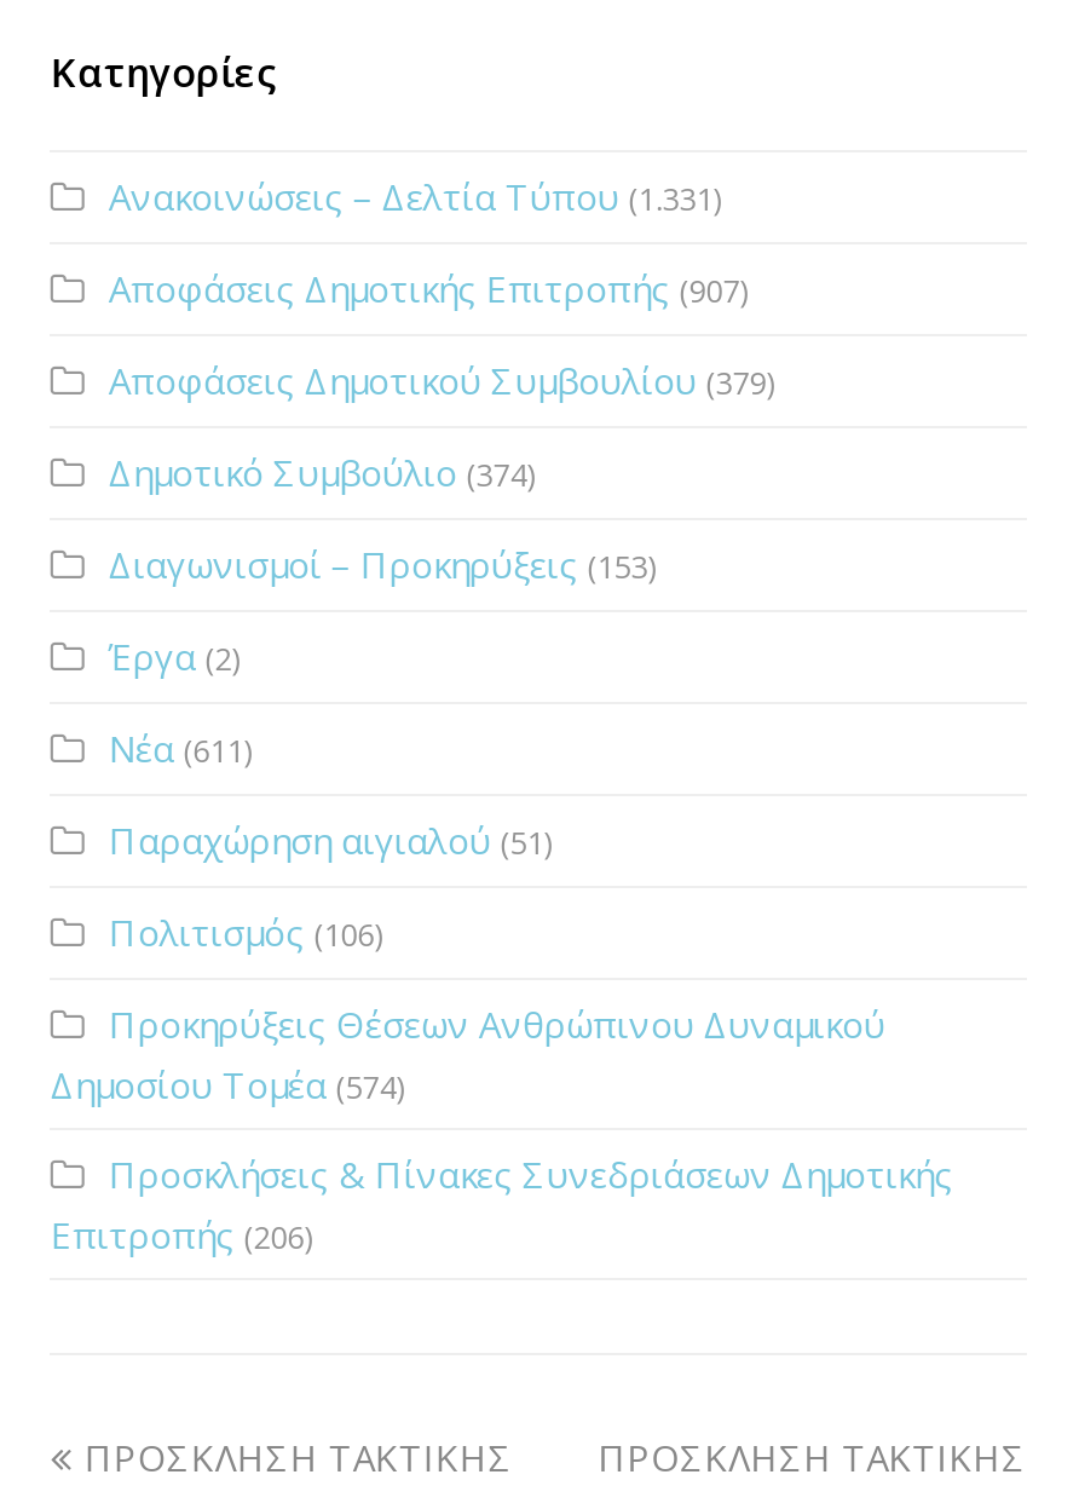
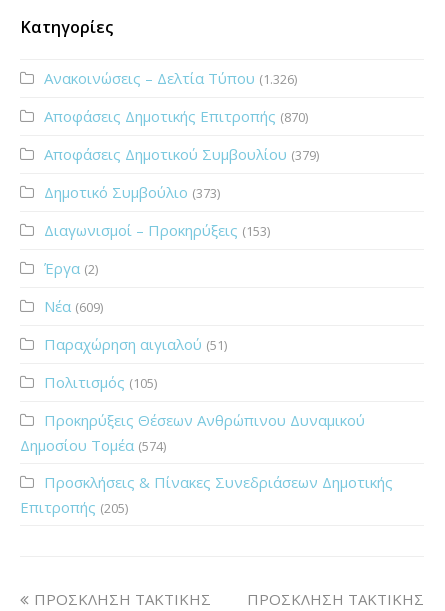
- Ανακοινώσεις – Δελτία Τύπου (1.331)
+ Ανακοινώσεις – Δελτία Τύπου (1.326)

- Αποφάσεις Δημοτικής Επιτροπής (907)
+ Αποφάσεις Δημοτικής Επιτροπής (870)

- Δημοτικό Συμβούλιο (374)
+ Δημοτικό Συμβούλιο (373)

- Νέα (611)
+ Νέα (609)

- Πολιτισμός (106)
+ Πολιτισμός (105)

- Επιτροπής (206)
+ Επιτροπής (205)
